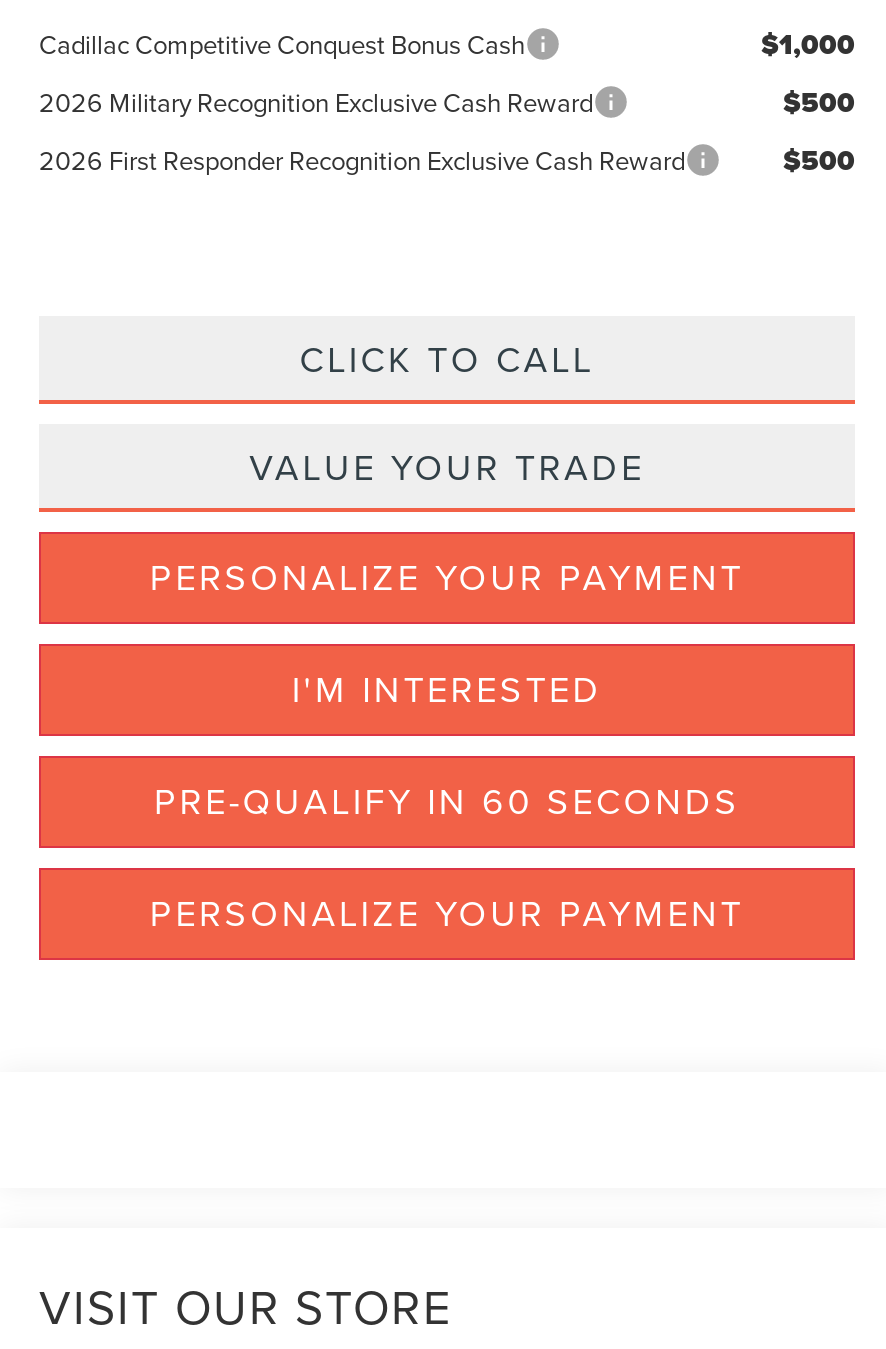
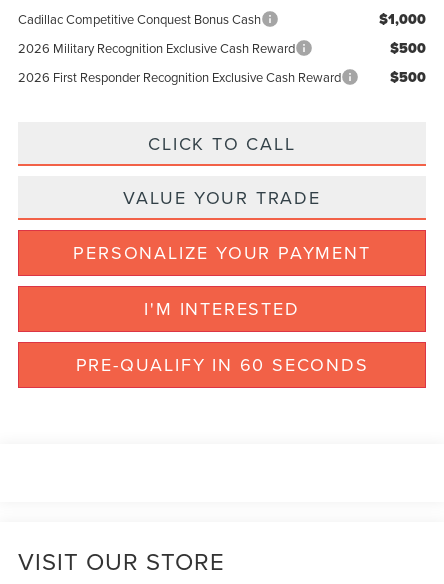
- PERSONALIZE YOUR PAYMENT
